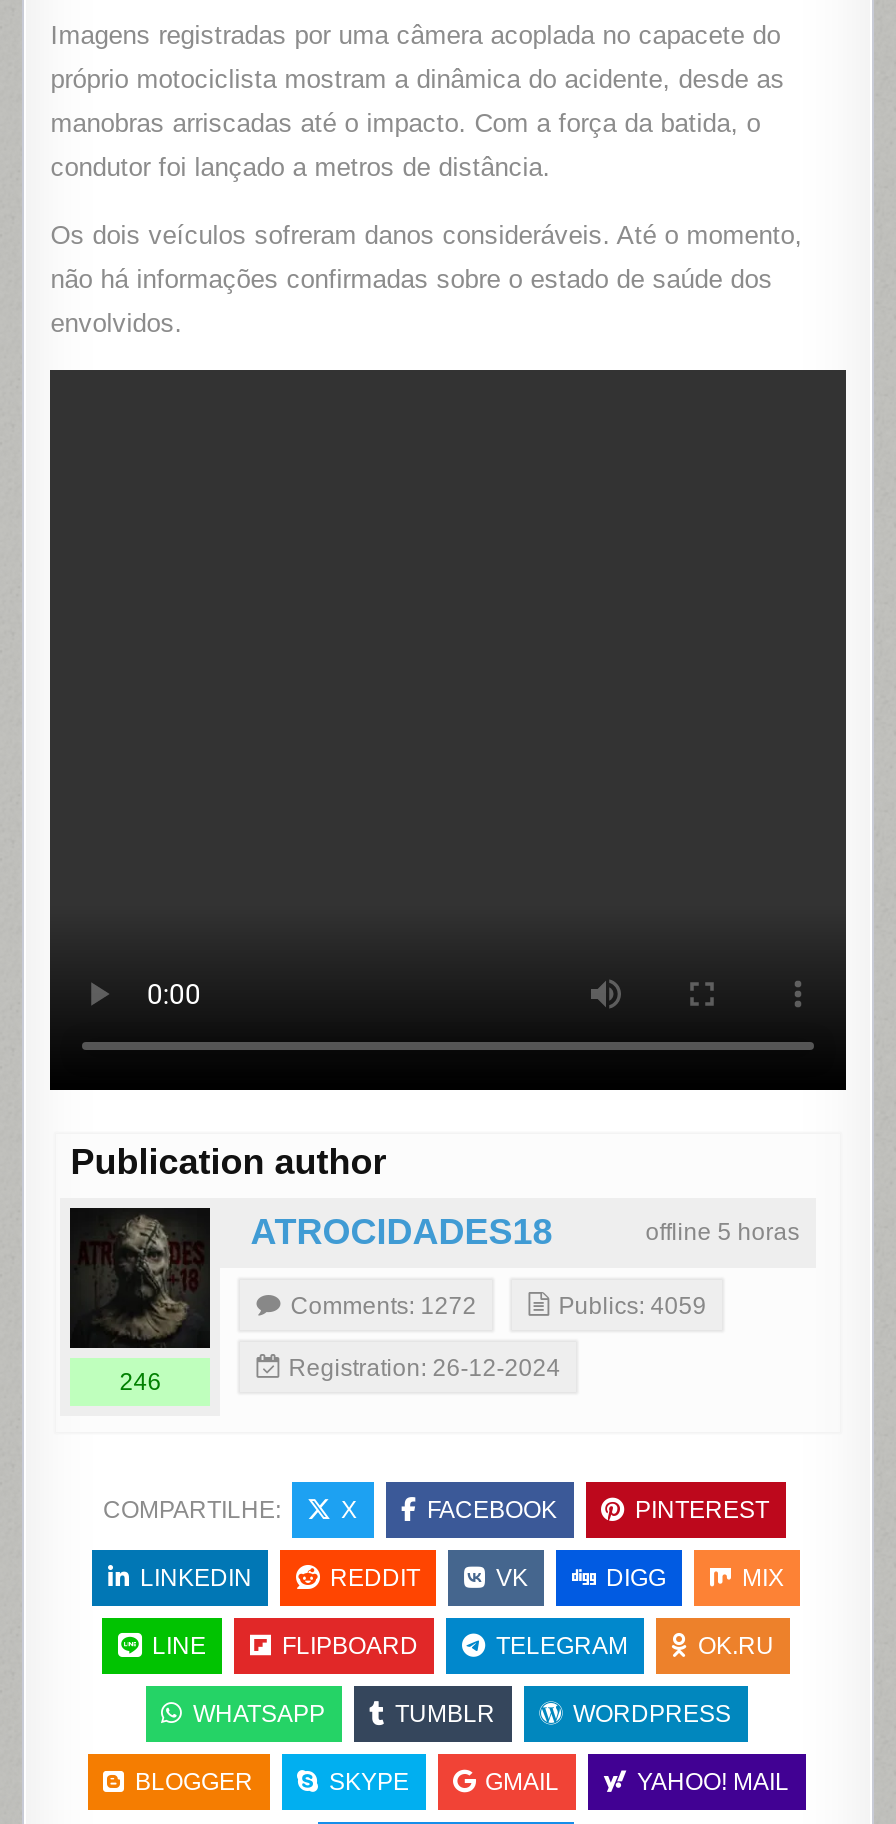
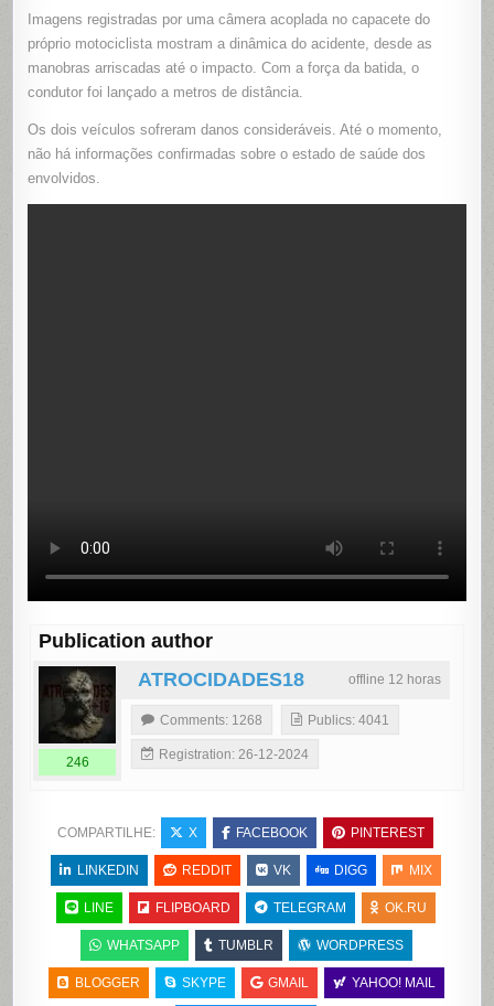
- offline 5 horas
+ offline 12 horas

- Comments: 1272
+ Comments: 1268

- Publics: 4059
+ Publics: 4041
